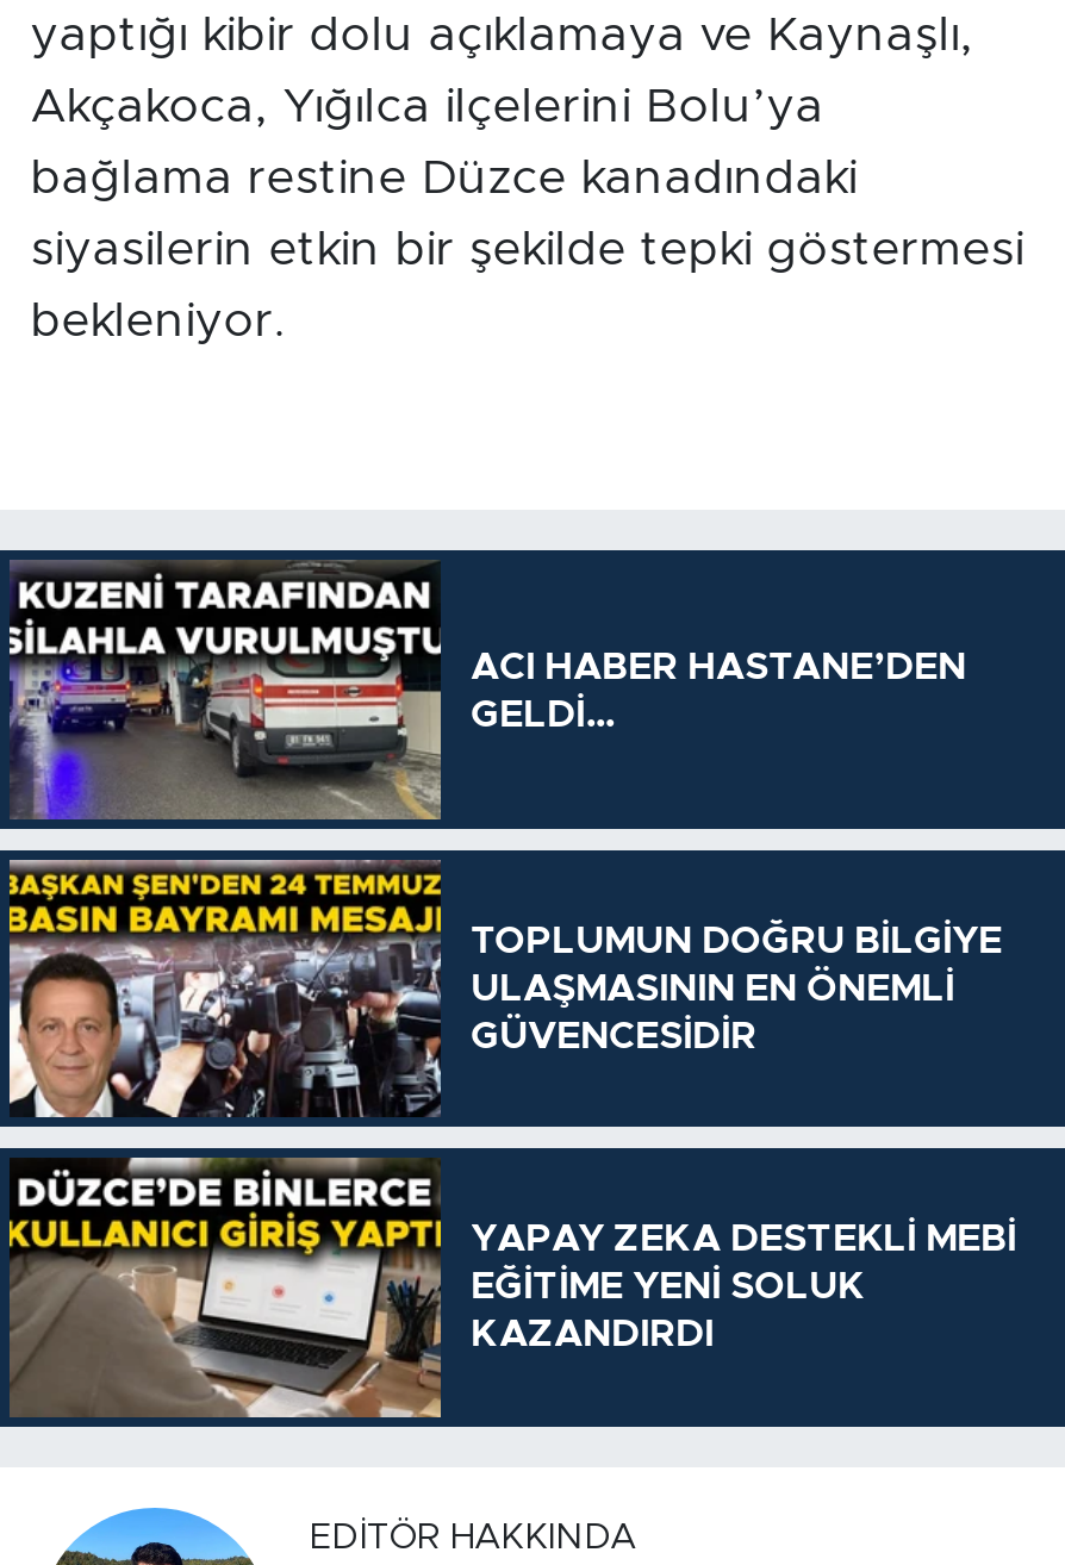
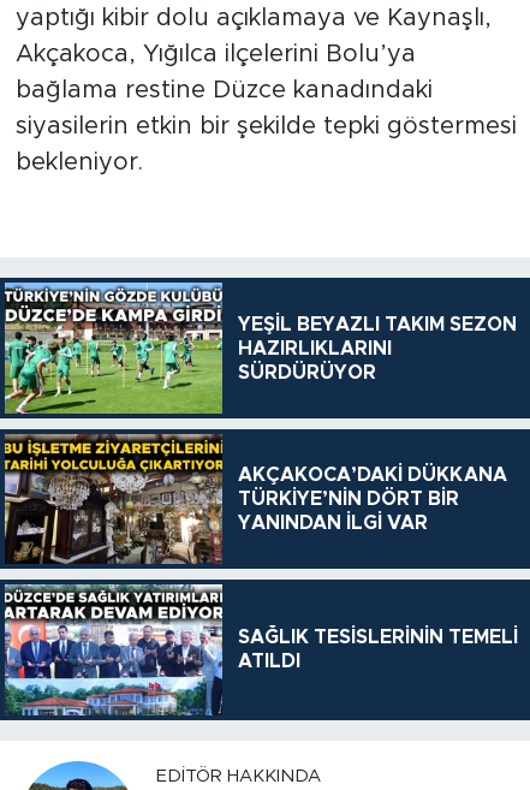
- [image]
- ACI HABER HASTANE’DEN
- GELDİ…
+ [image]
+ YEŞİL BEYAZLI TAKIM SEZON
+ HAZIRLIKLARINI
+ SÜRDÜRÜYOR

- [image]
- TOPLUMUN DOĞRU BİLGİYE
- ULAŞMASININ EN ÖNEMLİ
- GÜVENCESİDİR
+ [image]
+ AKÇAKOCA’DAKİ DÜKKANA
+ TÜRKİYE’NİN DÖRT BİR
+ YANINDAN İLGİ VAR

- [image]
- YAPAY ZEKA DESTEKLİ MEBİ
- EĞİTİME YENİ SOLUK
- KAZANDIRDI
+ [image]
+ SAĞLIK TESİSLERİNİN TEMELİ
+ ATILDI
